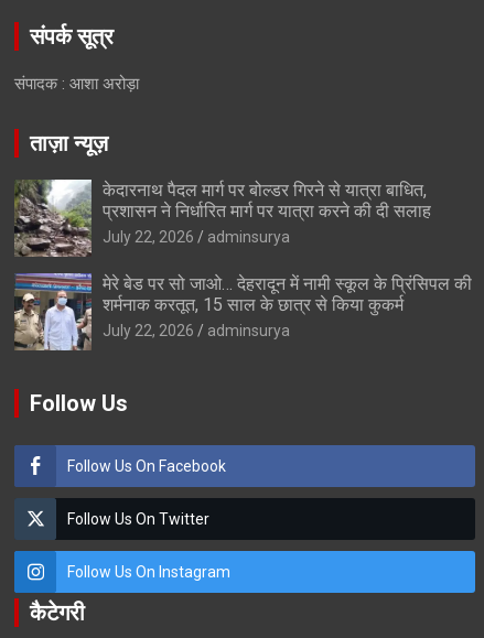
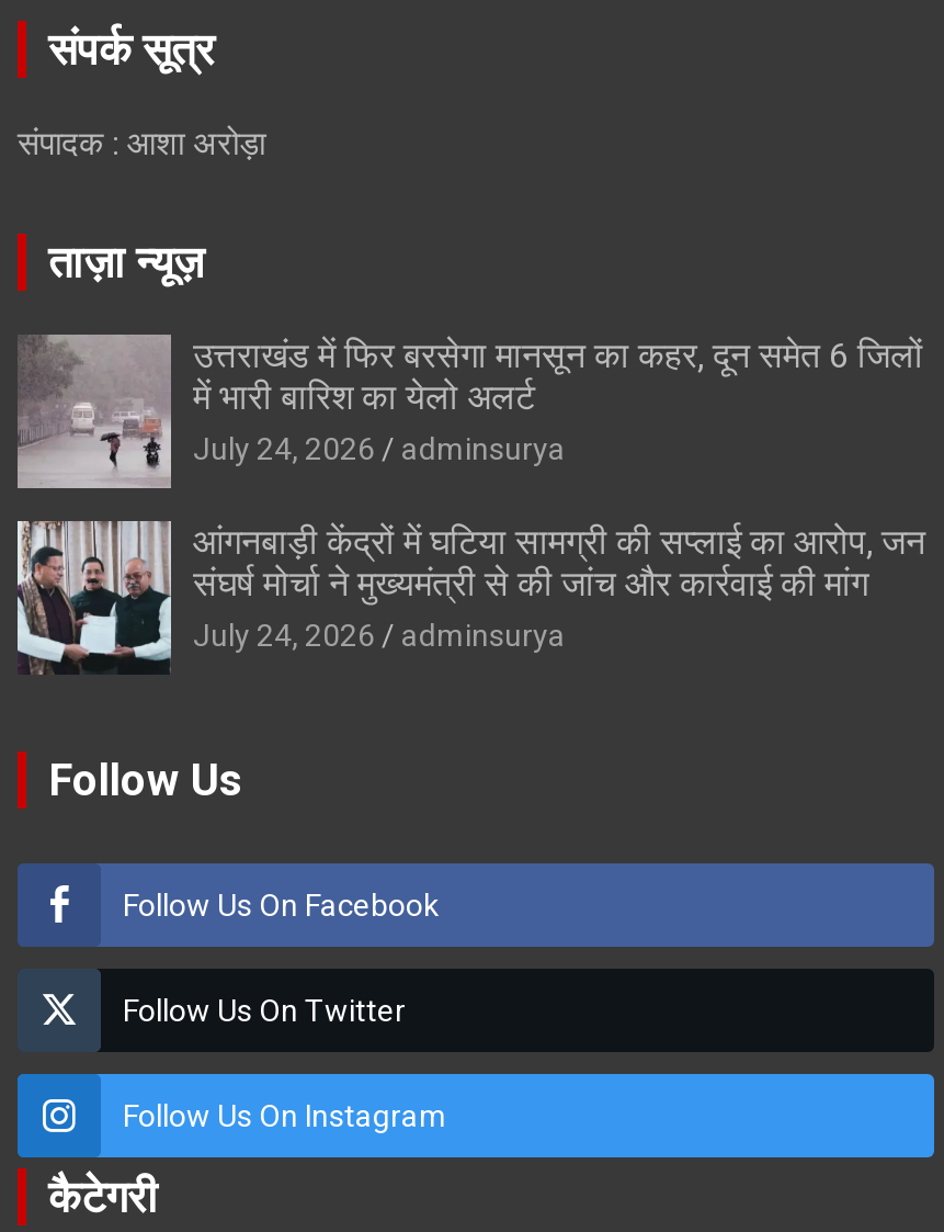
- [image]
- केदारनाथ पैदल मार्ग पर बोल्डर गिरने से यात्रा बाधित,
- प्रशासन ने निर्धारित मार्ग पर यात्रा करने की दी सलाह
- July 22, 2026
+ [image]
+ उत्तराखंड में फिर बरसेगा मानसून का कहर, दून समेत 6 जिलों
+ में भारी बारिश का येलो अलर्ट
+ July 24, 2026

- [image]
- मेरे बेड पर सो जाओ… देहरादून में नामी स्कूल के प्रिंसिपल की
- शर्मनाक करतूत, 15 साल के छात्र से किया कुकर्म
- July 22, 2026
+ [image]
+ आंगनबाड़ी केंद्रों में घटिया सामग्री की सप्लाई का आरोप, जन
+ संघर्ष मोर्चा ने मुख्यमंत्री से की जांच और कार्रवाई की मांग
+ July 24, 2026
